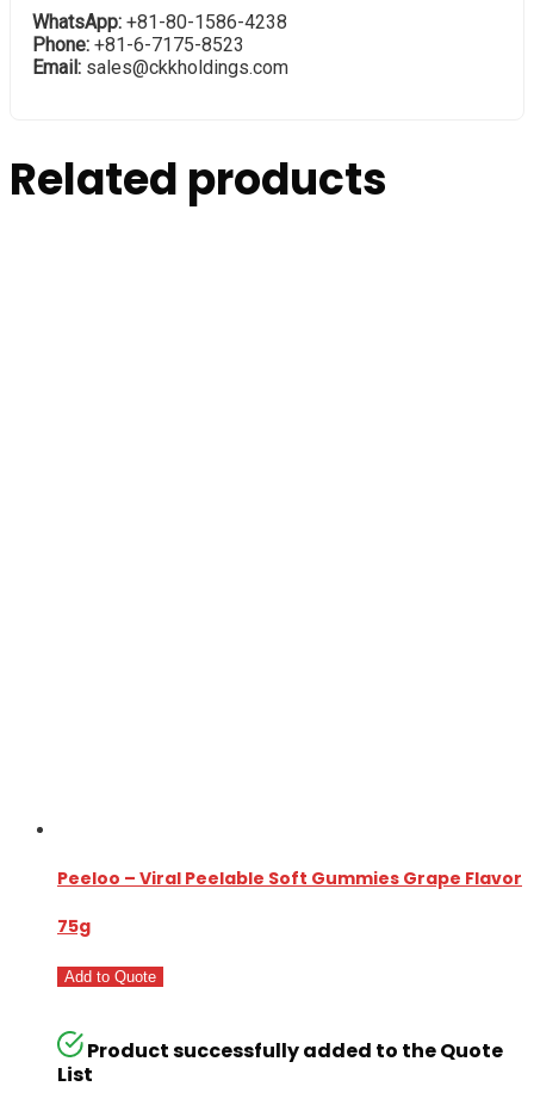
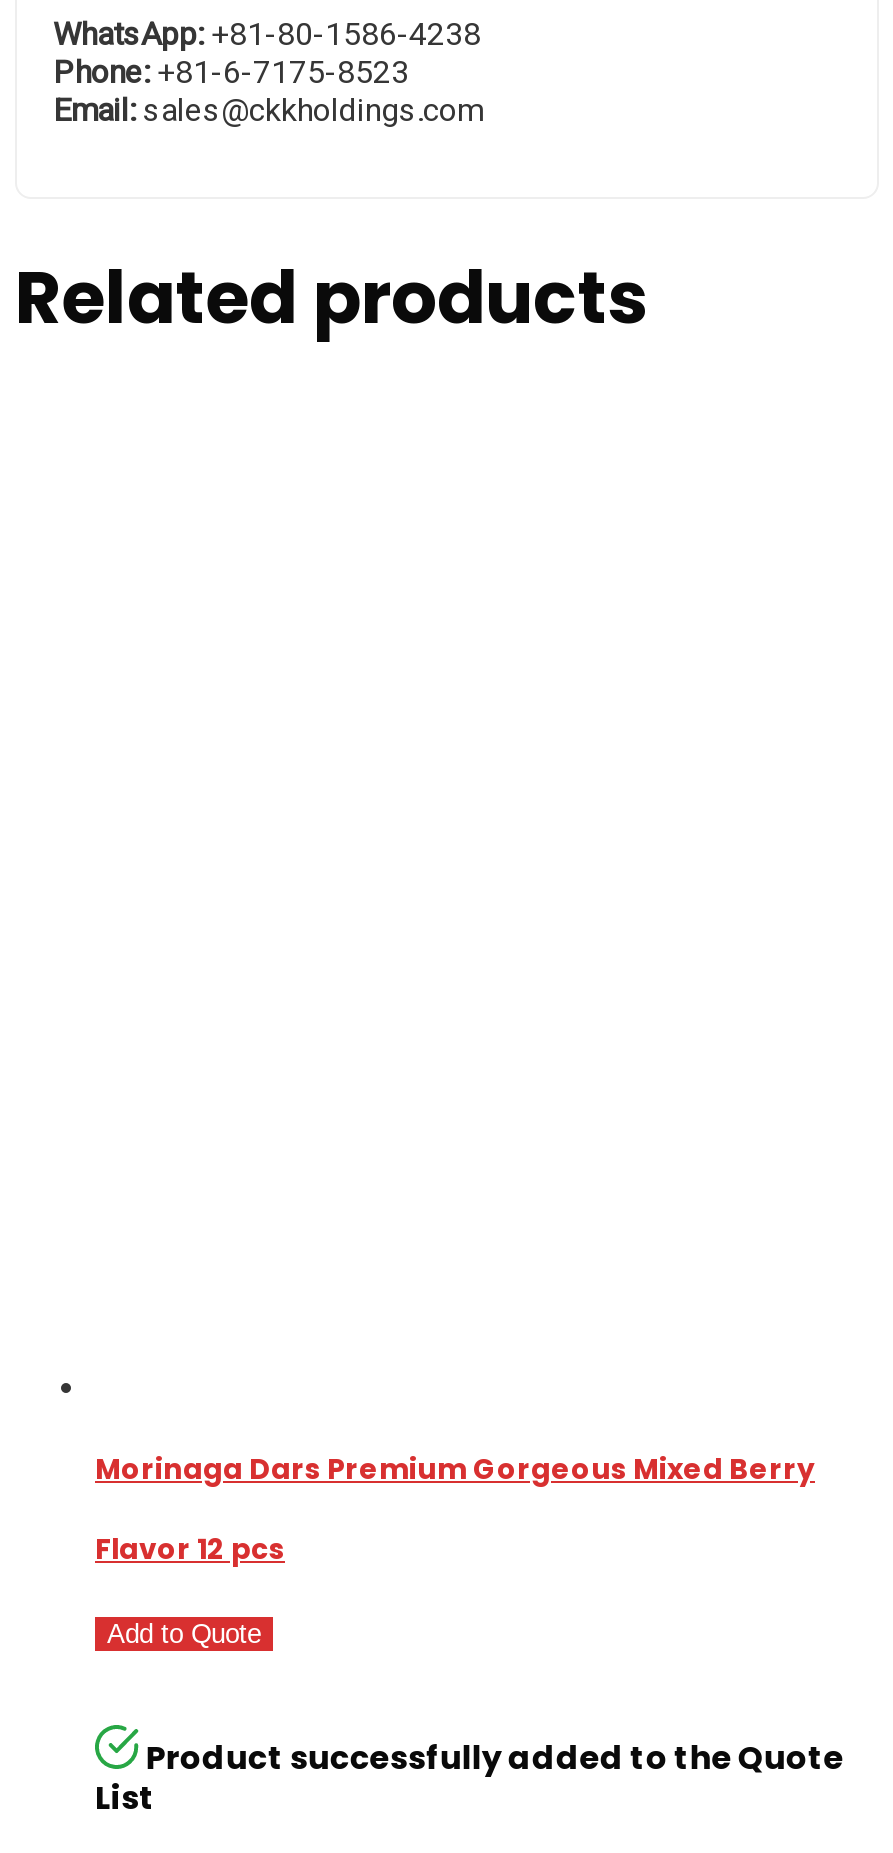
- Peeloo – Viral Peelable Soft Gummies Grape Flavor
+ Morinaga Dars Premium Gorgeous Mixed Berry

- 75g
+ Flavor 12 pcs
